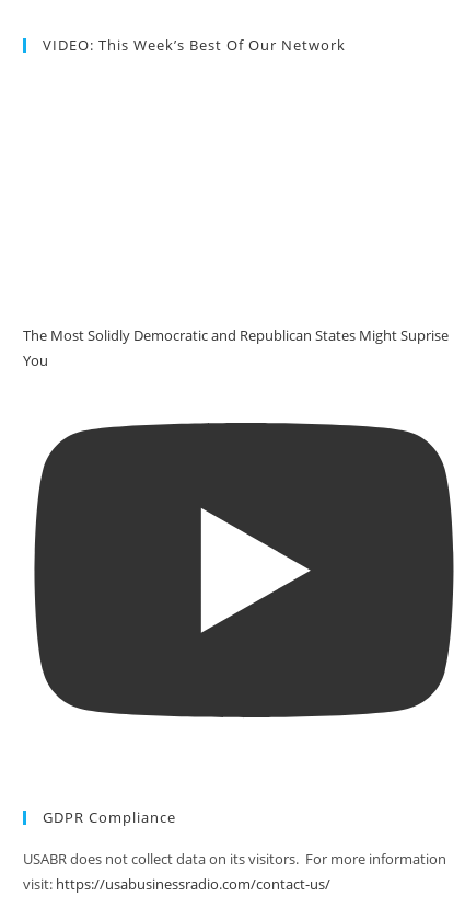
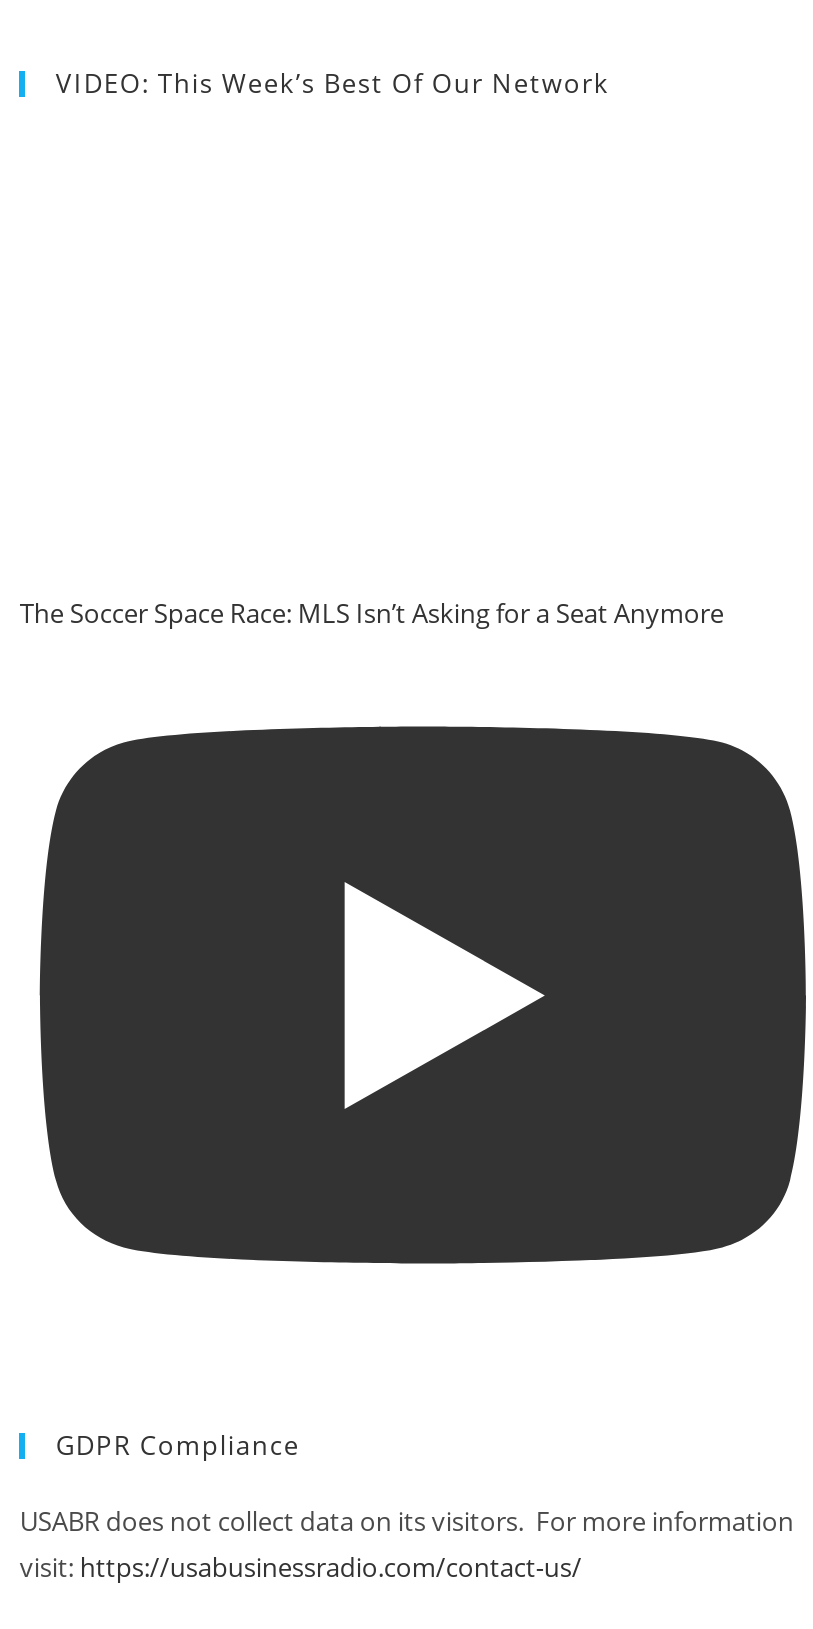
- The Most Solidly Democratic and Republican States Might Suprise
- You
+ The Soccer Space Race: MLS Isn’t Asking for a Seat Anymore
